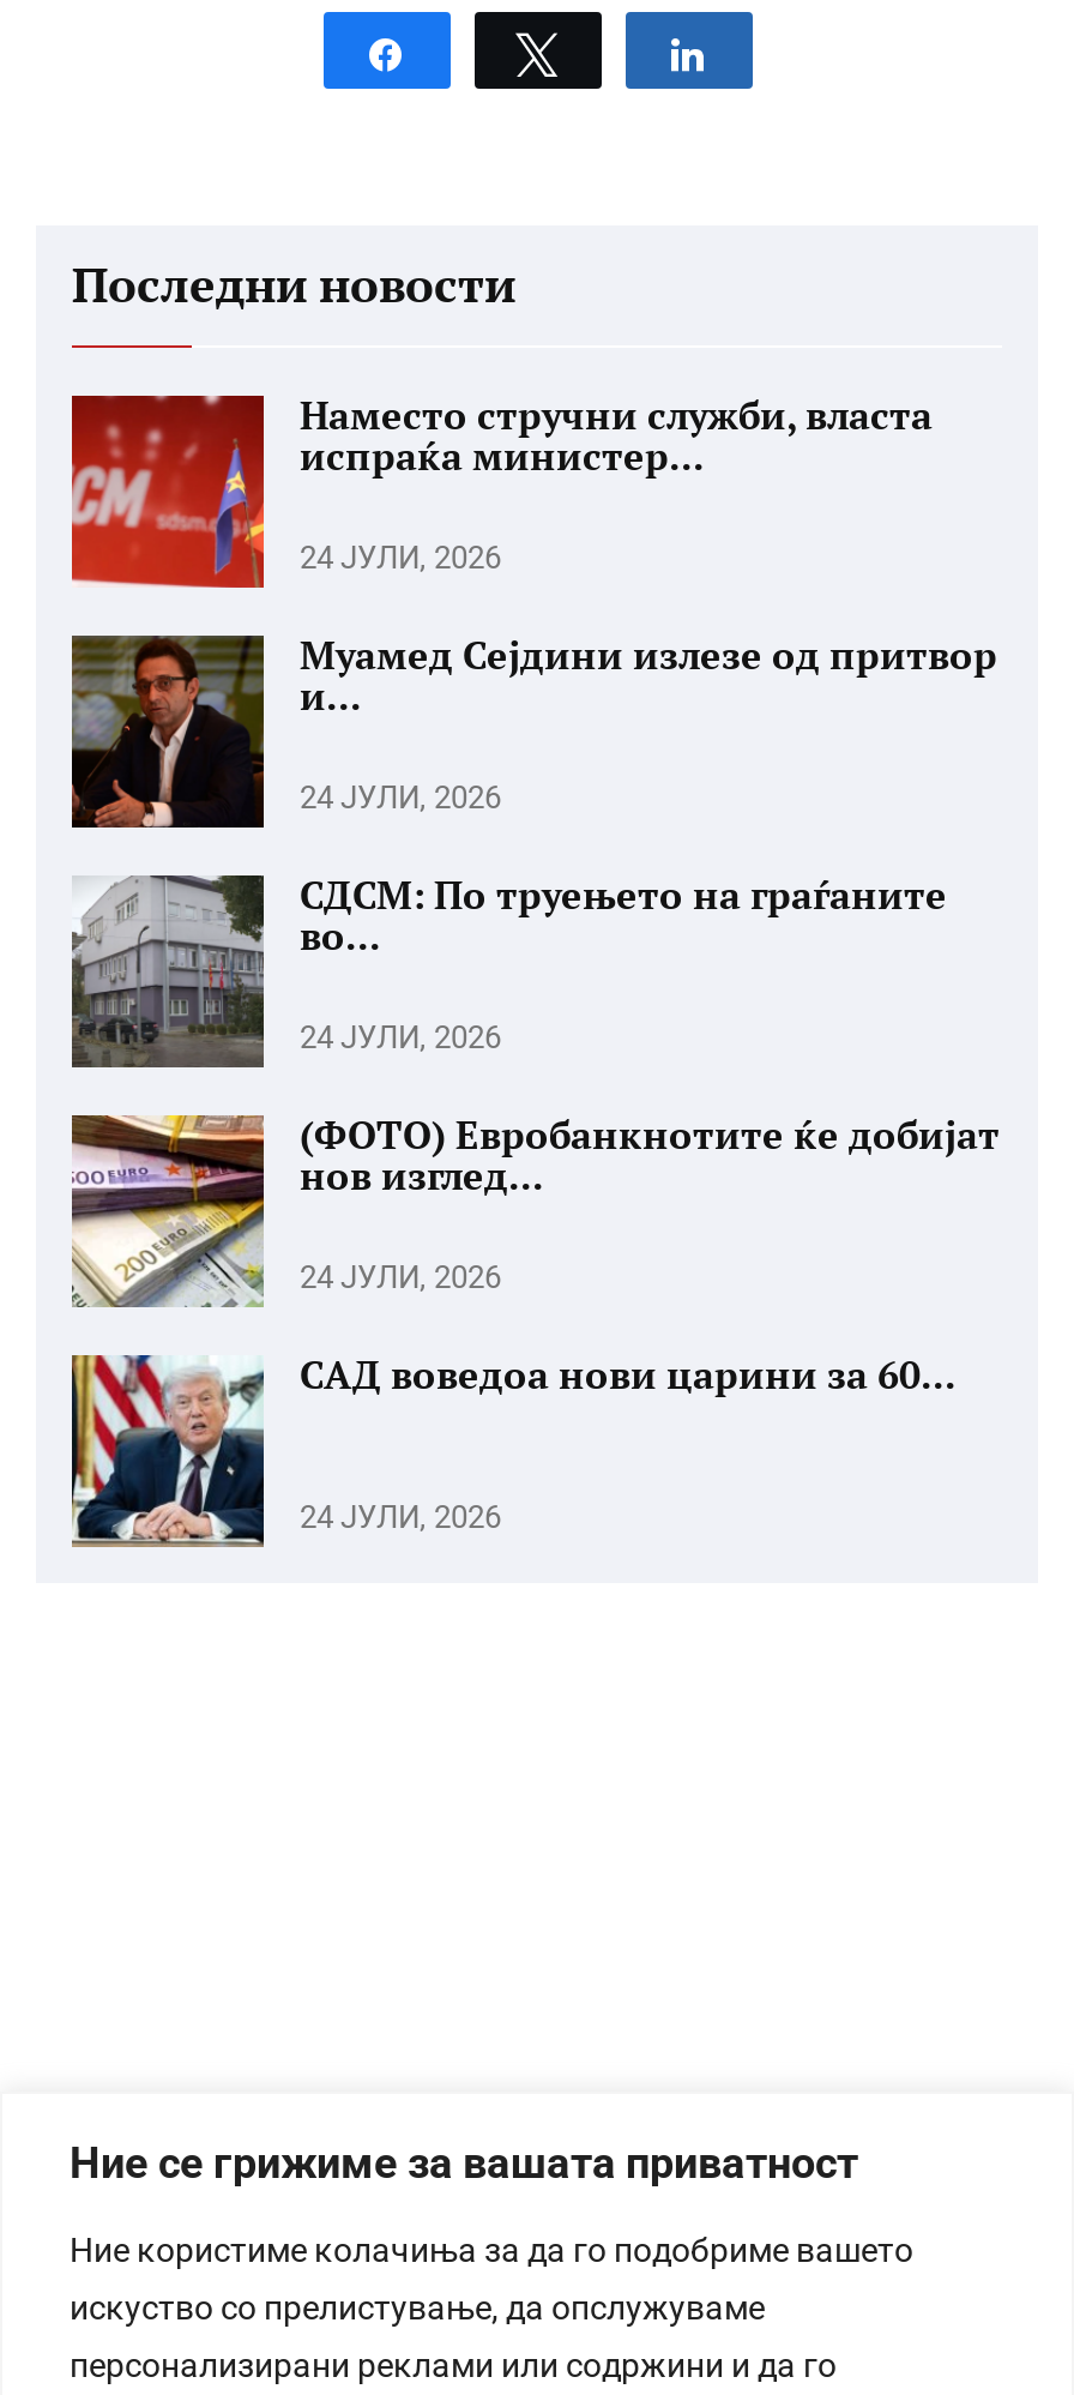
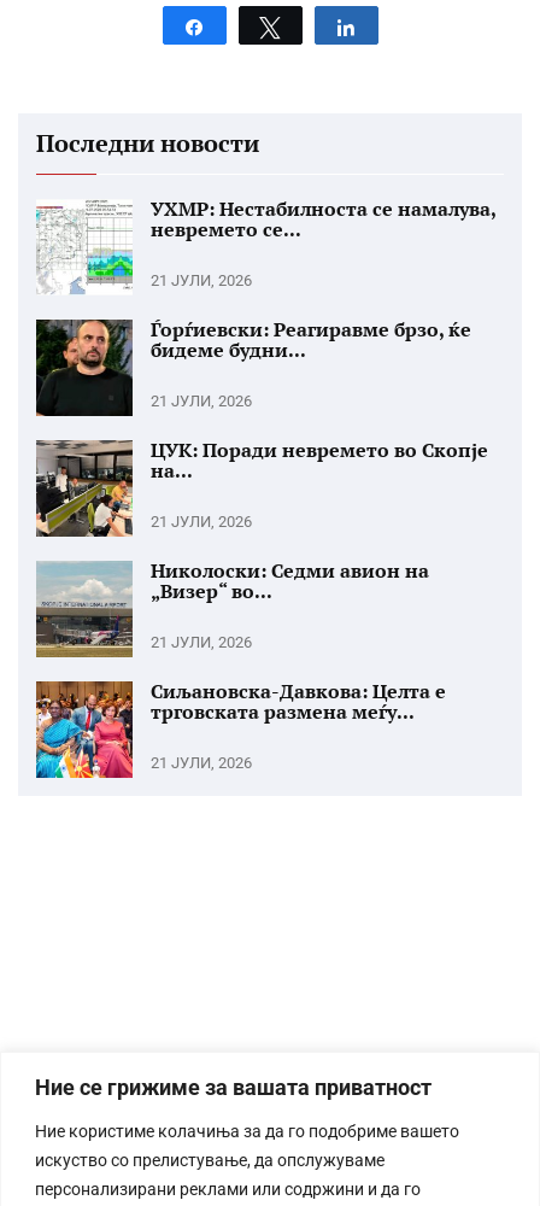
- [image]
- Наместо стручни служби, власта
- испраќа министер...
+ [image]
+ УХМР: Нестабилноста се намалува,
+ невремето се...

- 24 ЈУЛИ, 2026
+ 21 ЈУЛИ, 2026

- [image]
- Муамед Сејдини излезе од притвор
- и...
+ [image]
+ Ѓорѓиевски: Реагиравме брзо, ќе
+ бидеме будни...

- 24 ЈУЛИ, 2026
+ 21 ЈУЛИ, 2026

- [image]
- СДСМ: По труењето на граѓаните
- во...
+ [image]
+ ЦУК: Поради невремето во Скопје
+ на...

- 24 ЈУЛИ, 2026
+ 21 ЈУЛИ, 2026

- [image]
- (ФОТО) Евробанкнотите ќе добијат
- нов изглед...
+ [image]
+ Николоски: Седми авион на
+ „Визер“ во...

- 24 ЈУЛИ, 2026
+ 21 ЈУЛИ, 2026

- [image]
- САД воведоа нови царини за 60...
+ [image]
+ Сиљановска-Давкова: Целта е
+ трговската размена меѓу...

- 24 ЈУЛИ, 2026
+ 21 ЈУЛИ, 2026
